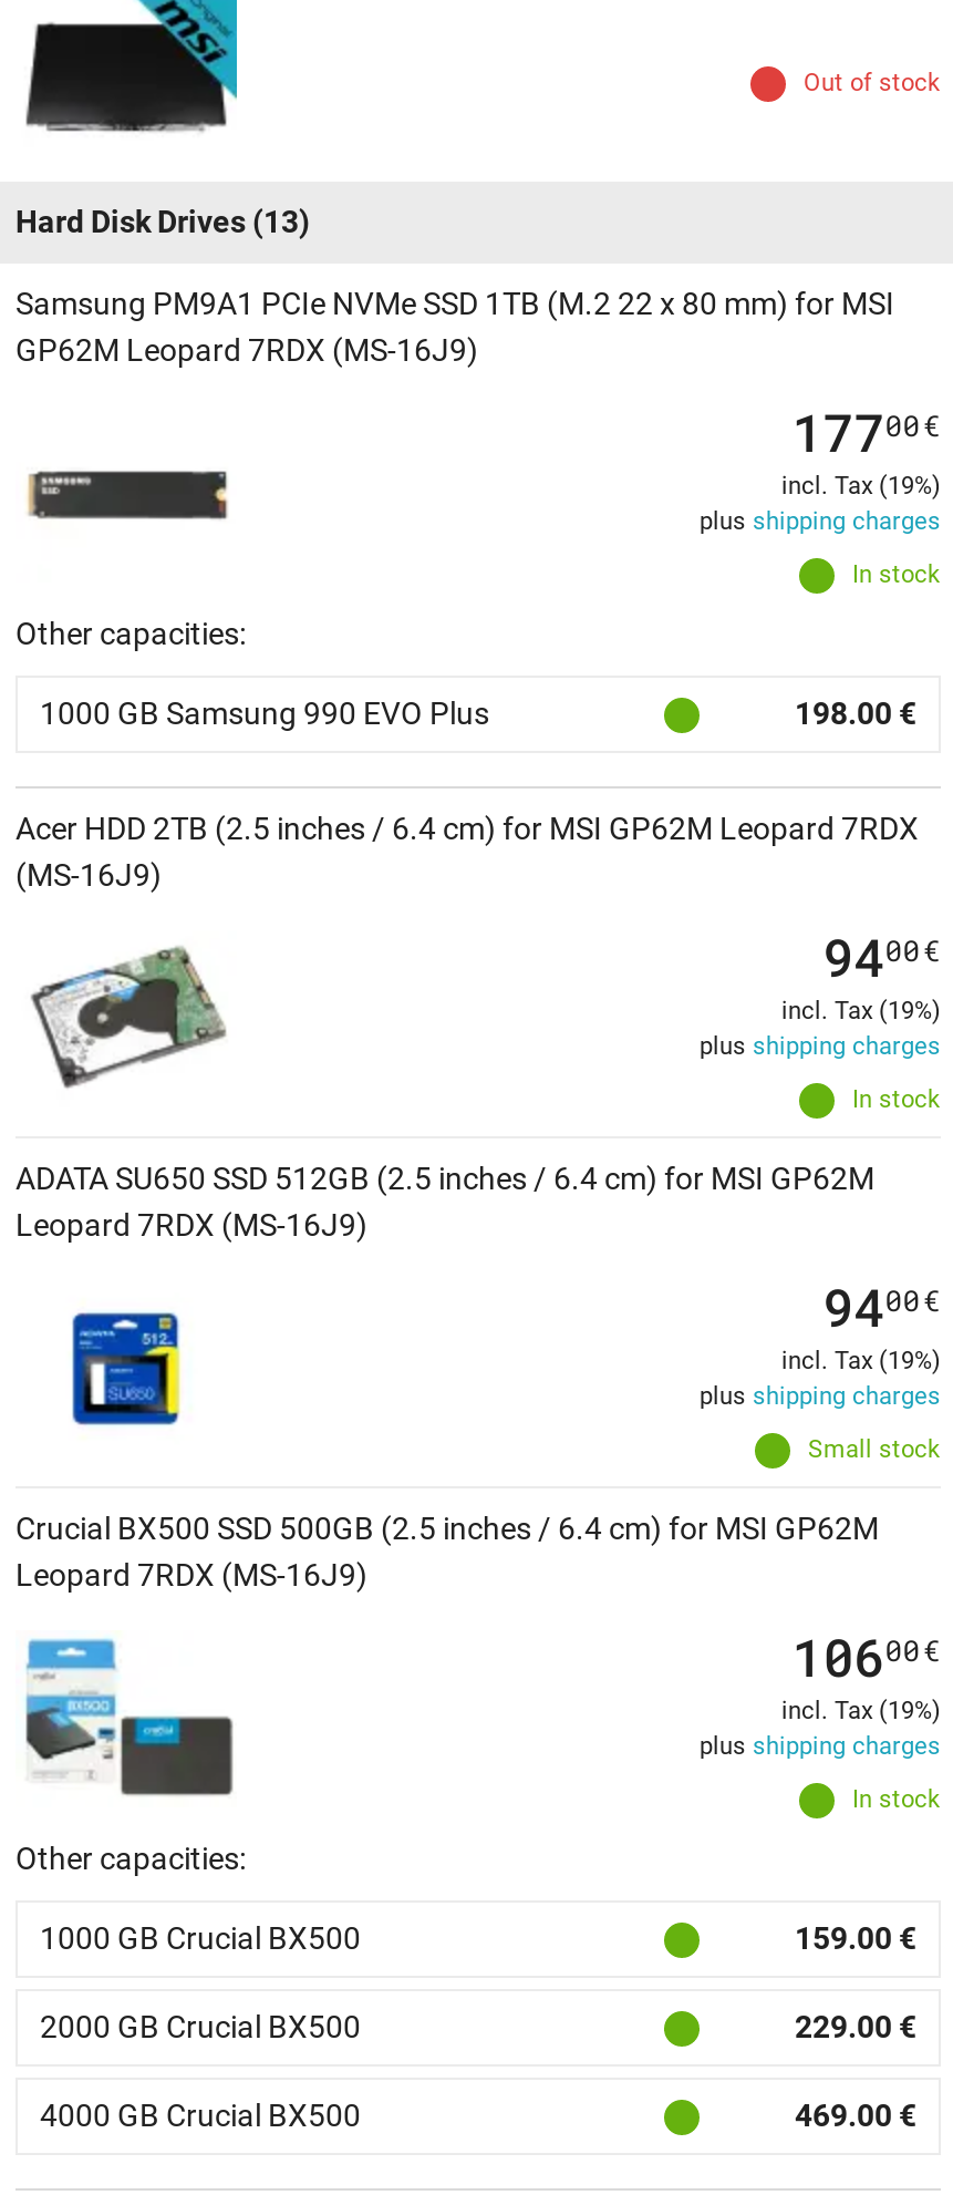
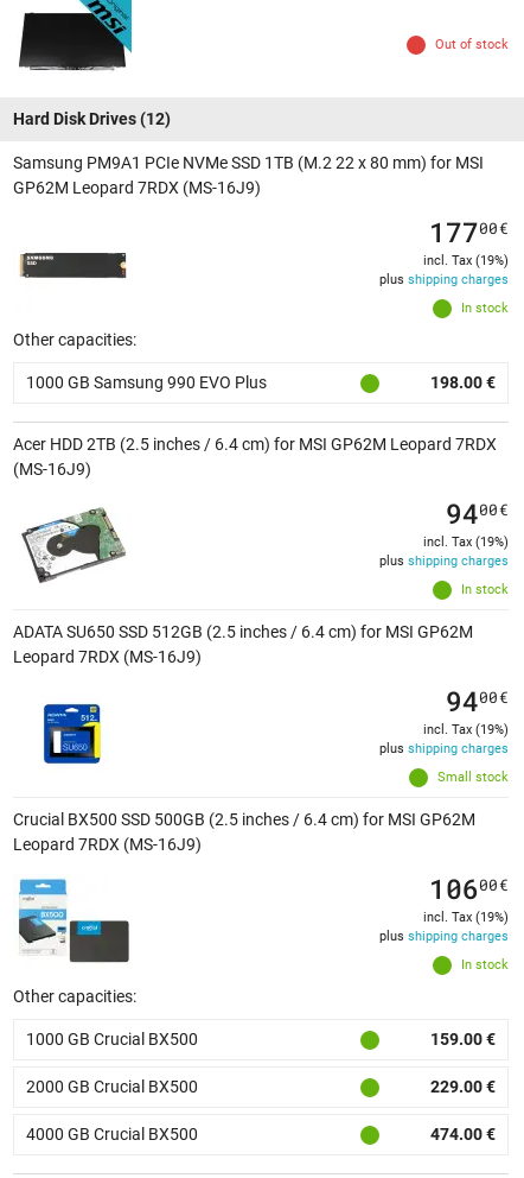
- Hard Disk Drives (13)
+ Hard Disk Drives (12)

- 469.00 €
+ 474.00 €
